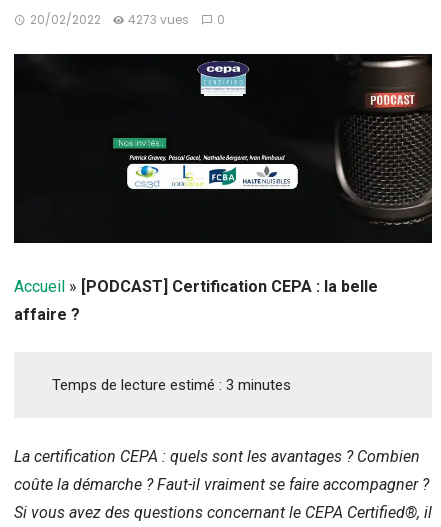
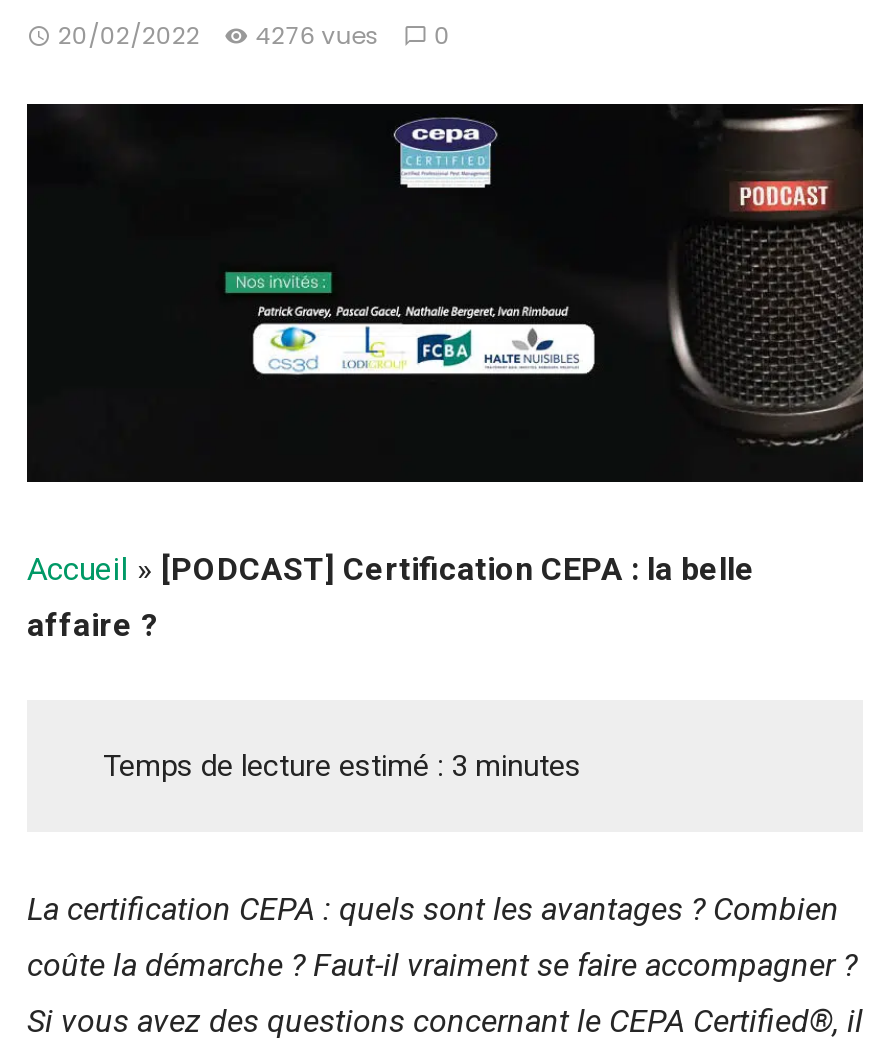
- 20/02/2022 4273 vues 0
+ 20/02/2022 4276 vues 0
